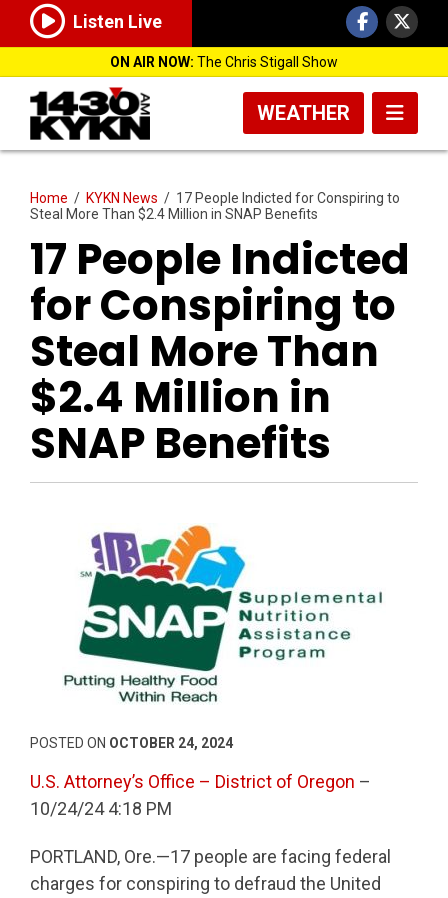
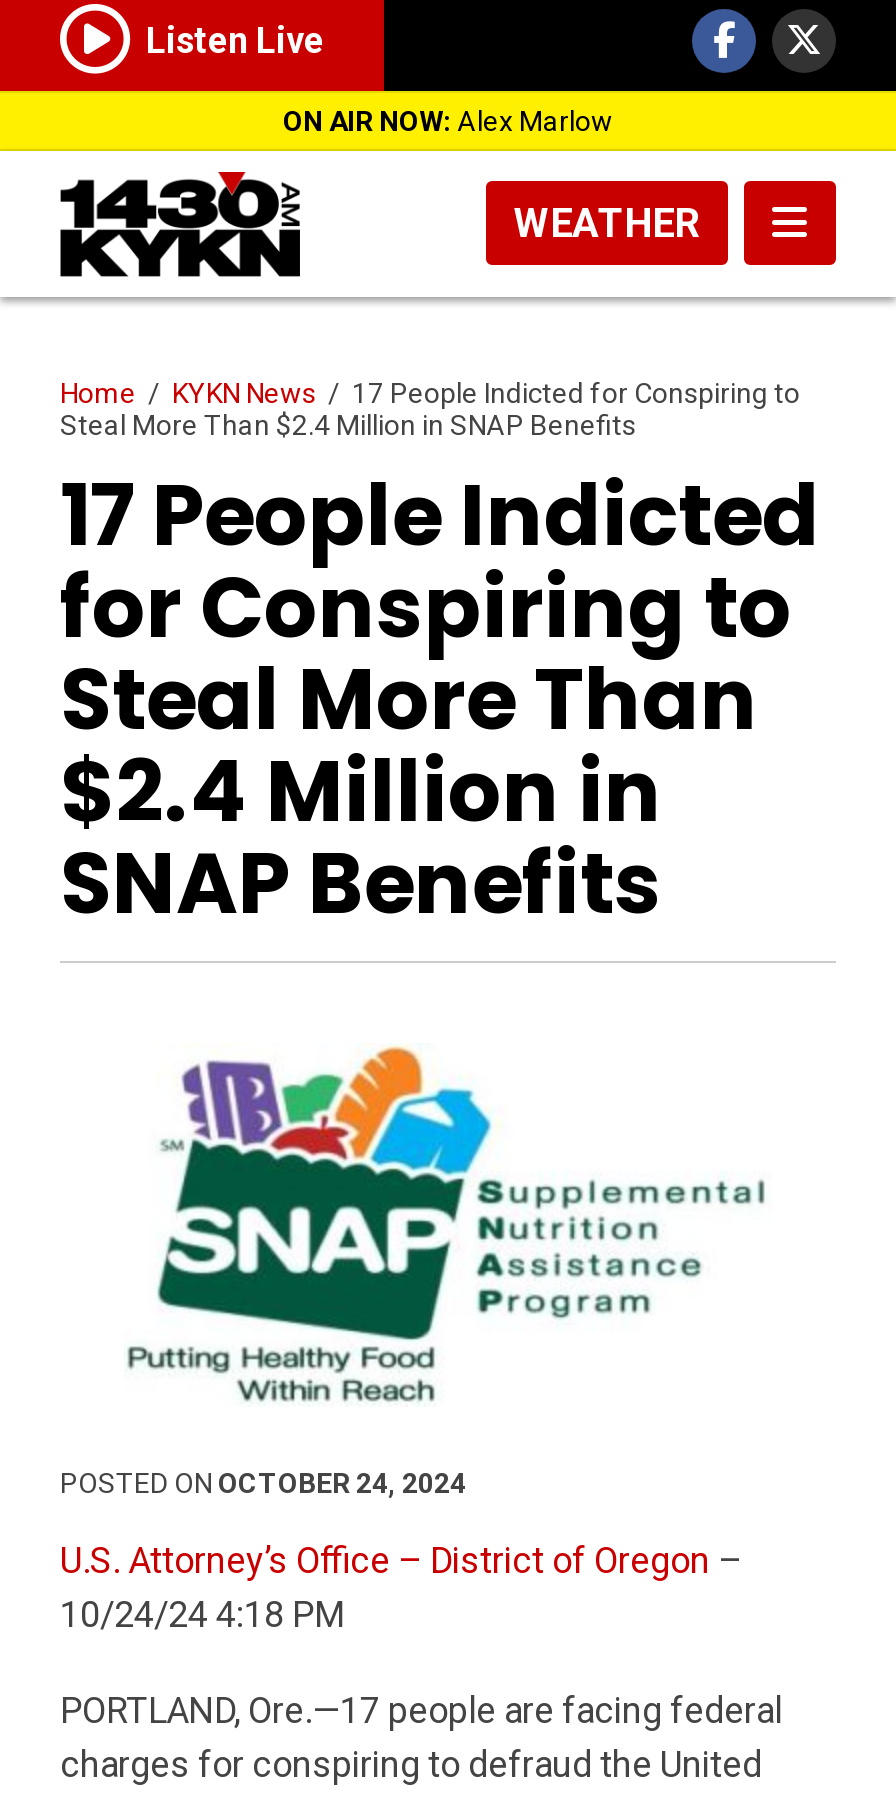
- ON AIR NOW: The Chris Stigall Show
+ ON AIR NOW: Alex Marlow
